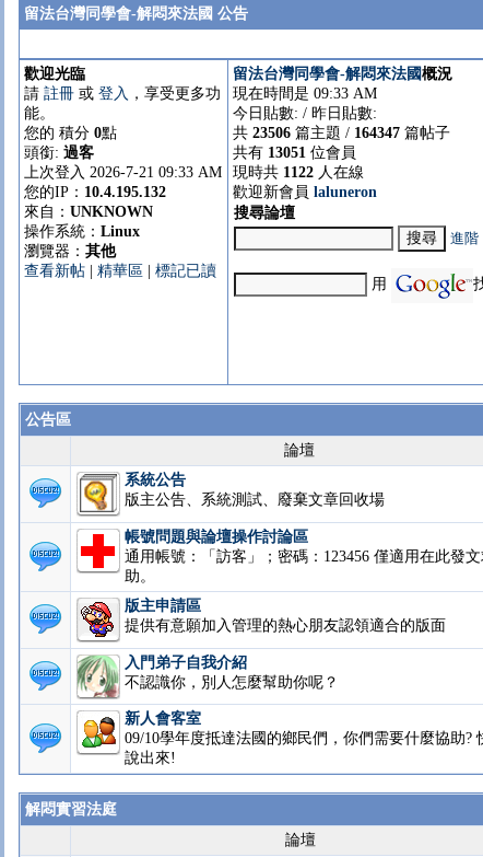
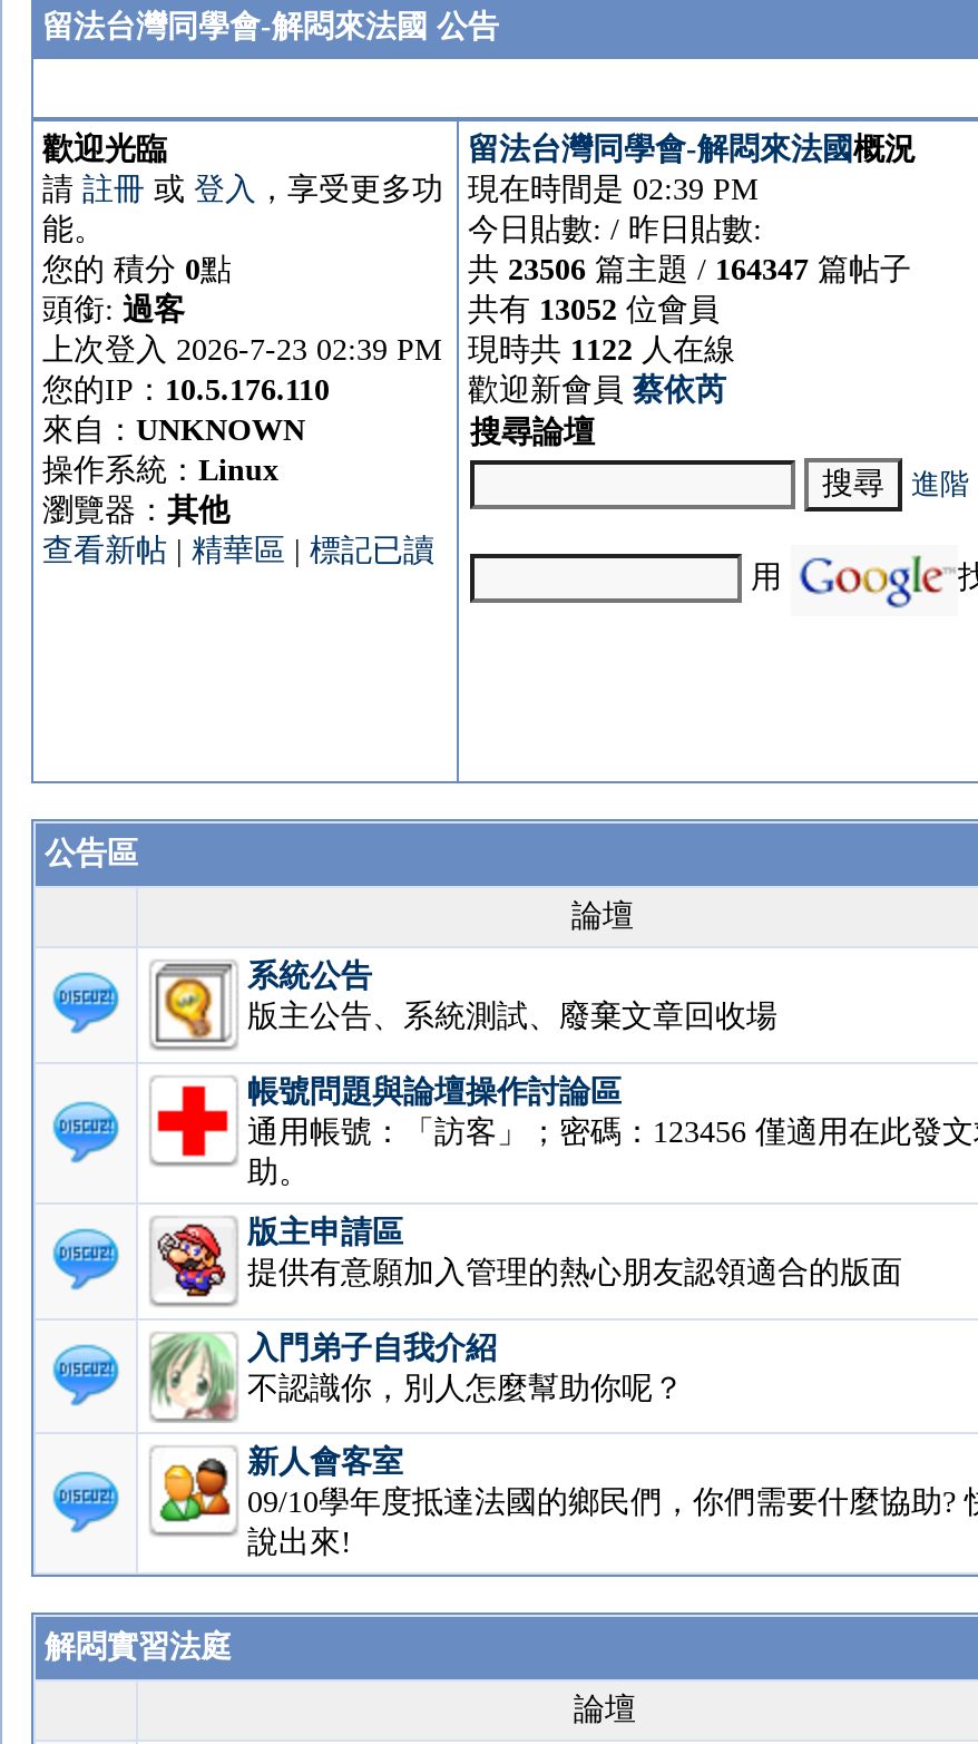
- 現在時間是 09:33 AM
+ 現在時間是 02:39 PM

- 共有13051位會員
+ 共有13052位會員

- 上次登入 2026-7-21 09:33 AM 現時共1122人在線
+ 上次登入 2026-7-23 02:39 PM 現時共1122人在線

- 您的IP：10.4.195.132
+ 您的IP：10.5.176.110

- 歡迎新會員laluneron
+ 歡迎新會員蔡依芮
